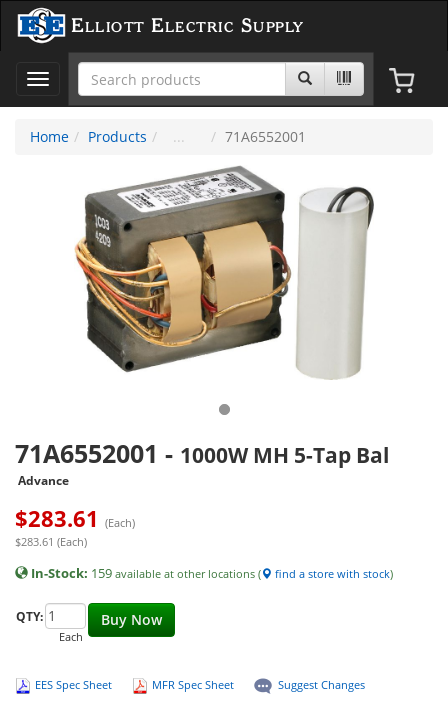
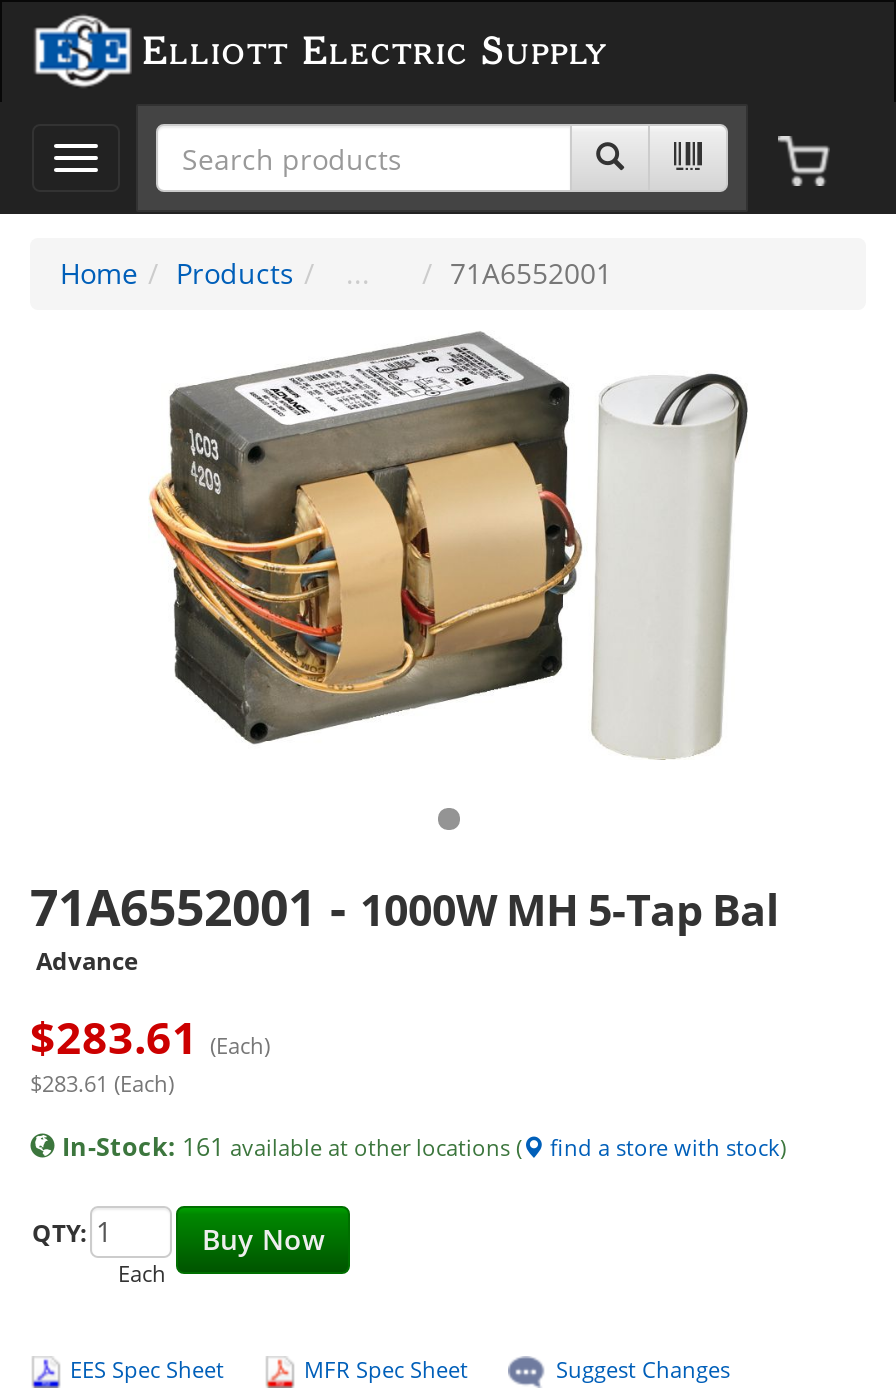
- In-Stock: 159 available at other locations (
+ In-Stock: 161 available at other locations (
